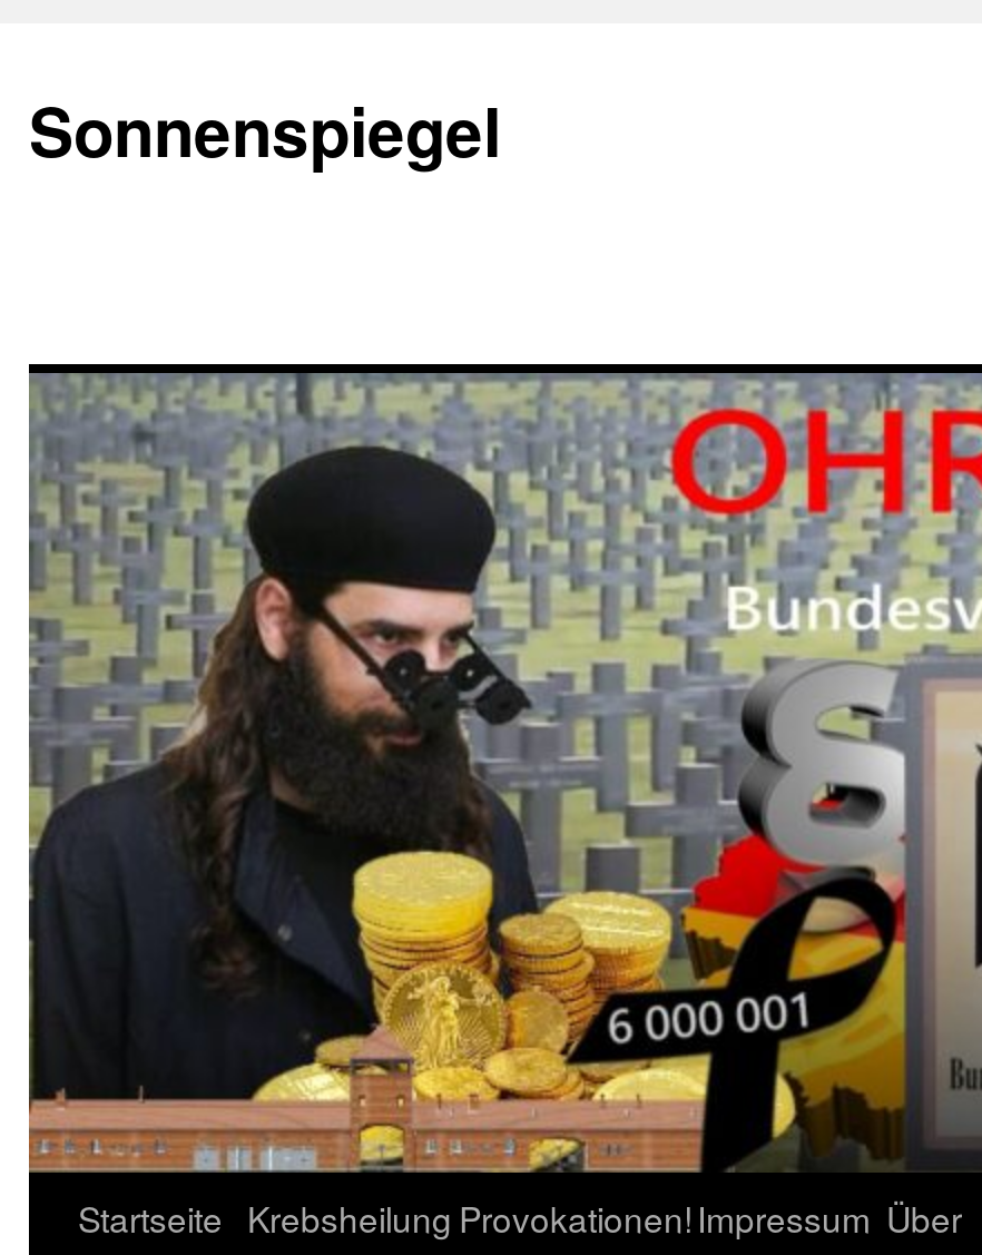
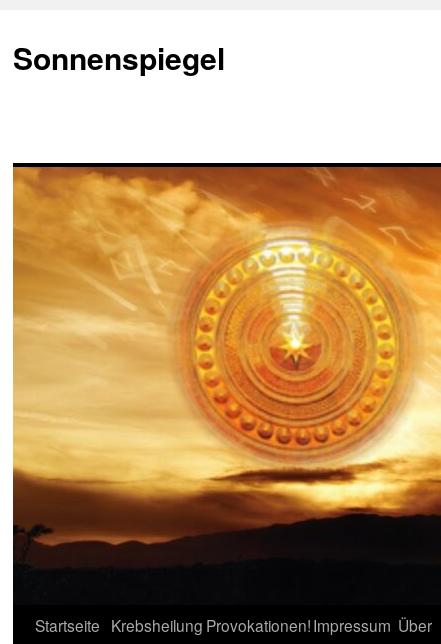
- [image]
+ [image]
